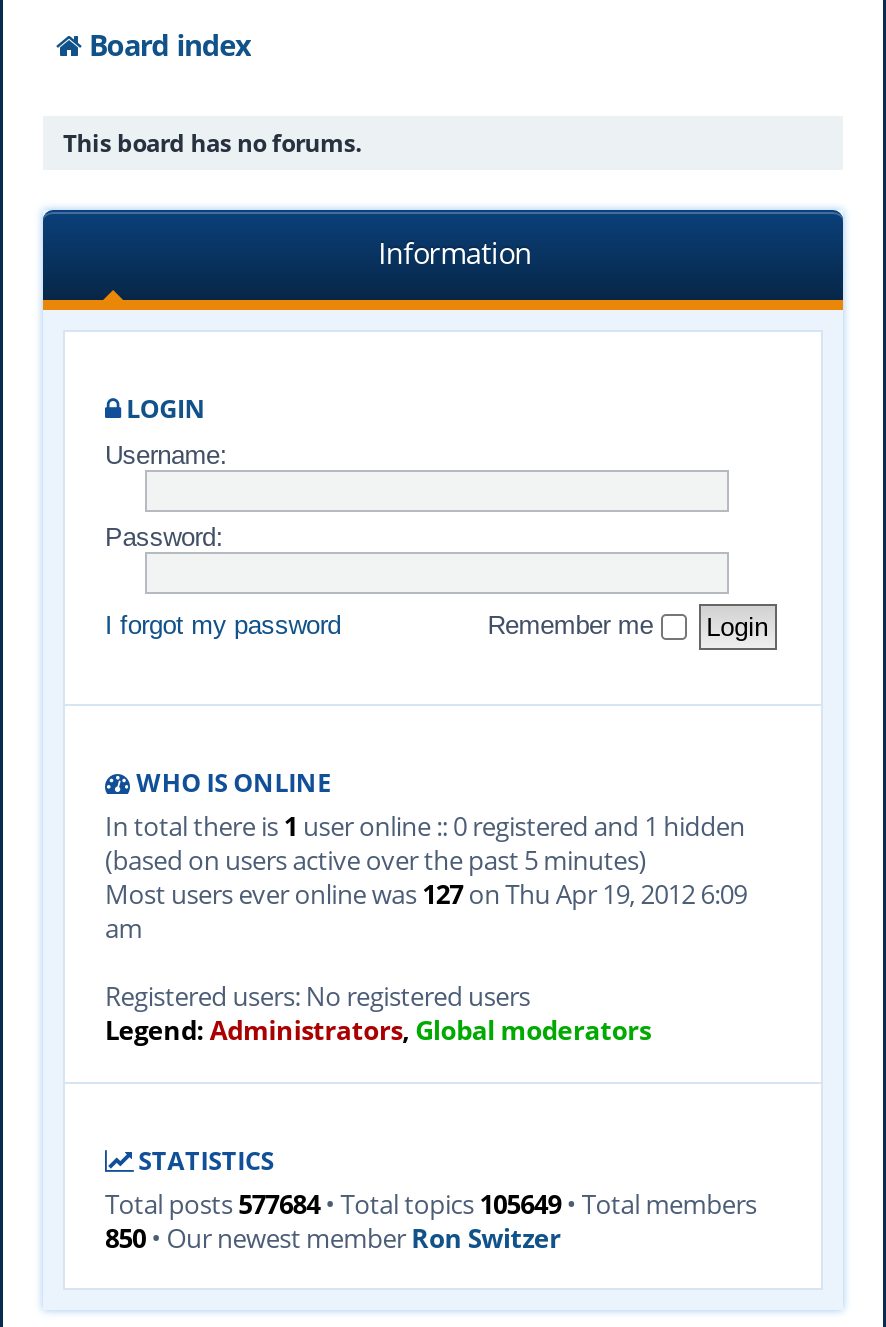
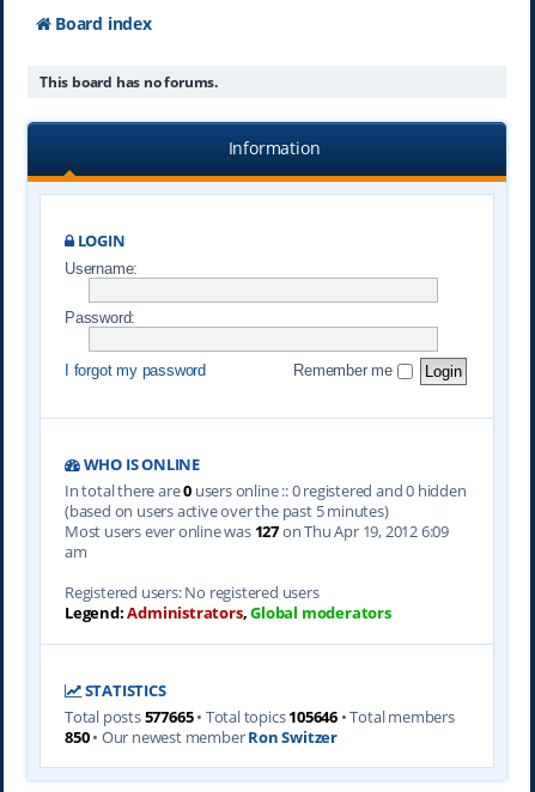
- In total there is 1 user online :: 0 registered and 1 hidden
+ In total there are 0 users online :: 0 registered and 0 hidden

- Total posts 577684• Total topics 105649 • Total members
+ Total posts 577665• Total topics 105646 • Total members
